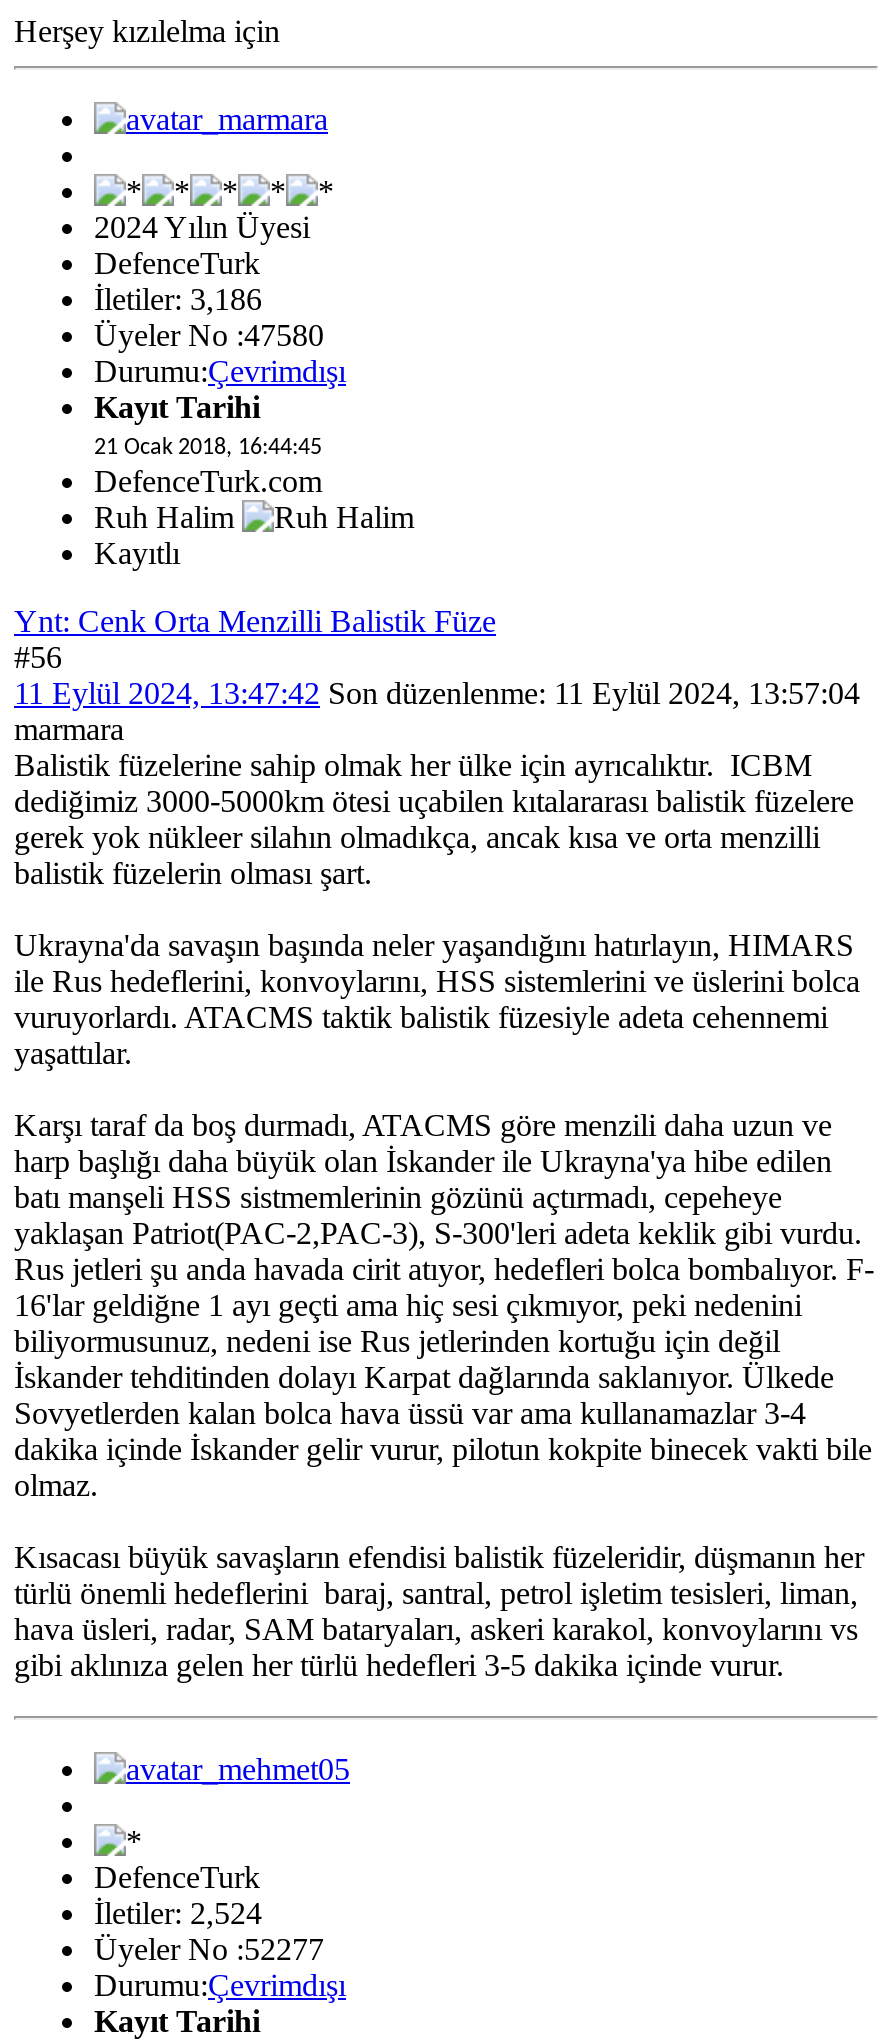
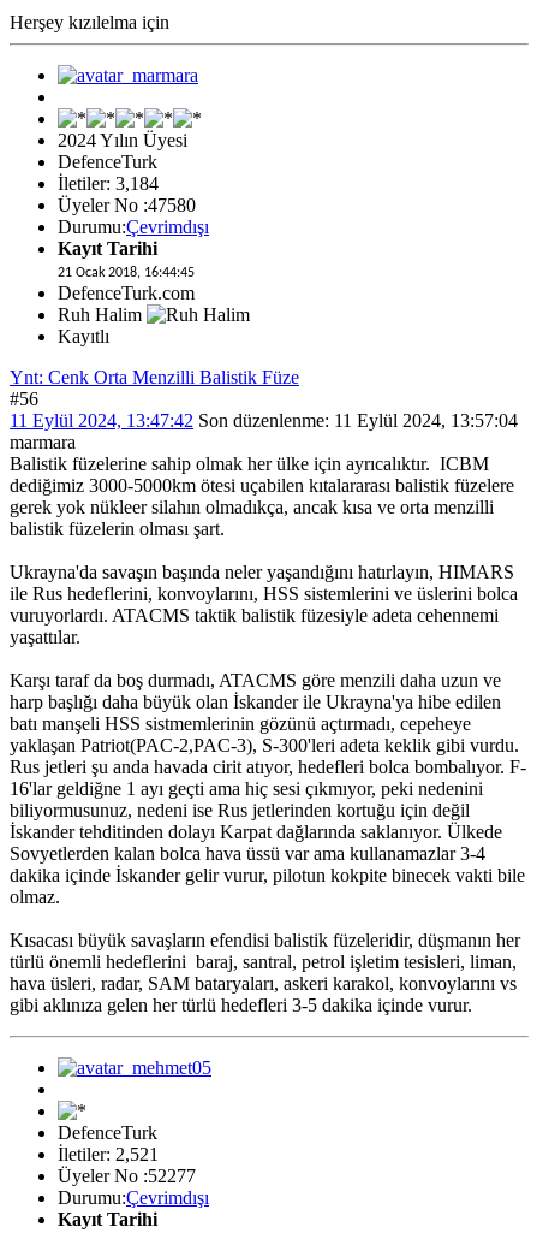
- İletiler: 3,186
+ İletiler: 3,184

- İletiler: 2,524
+ İletiler: 2,521
